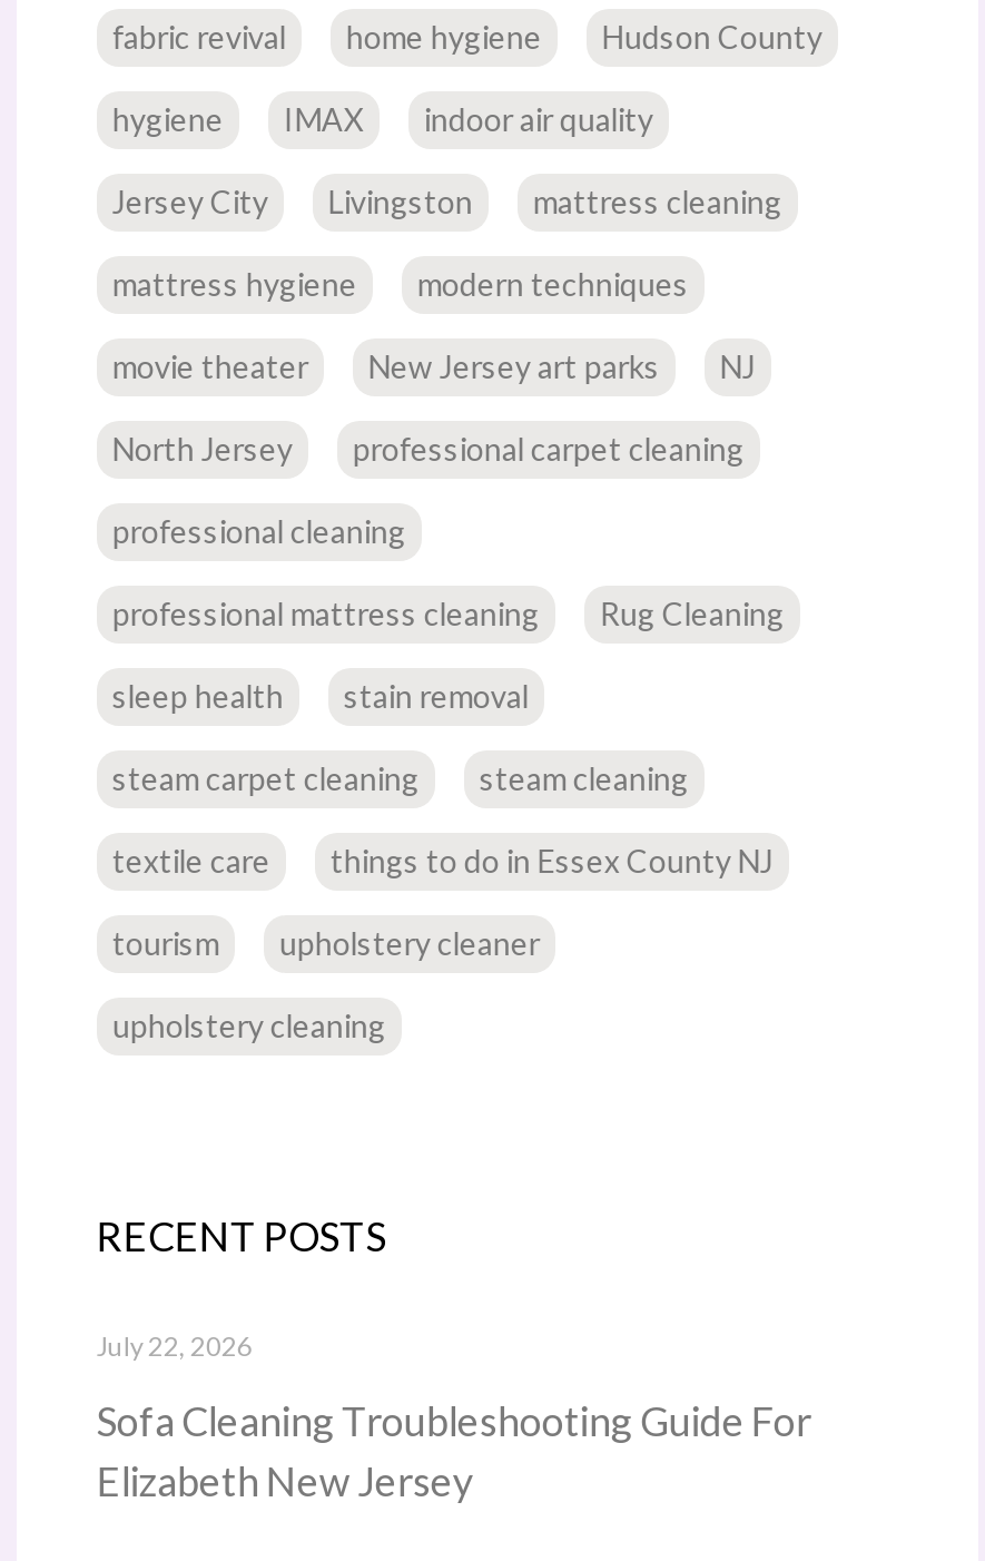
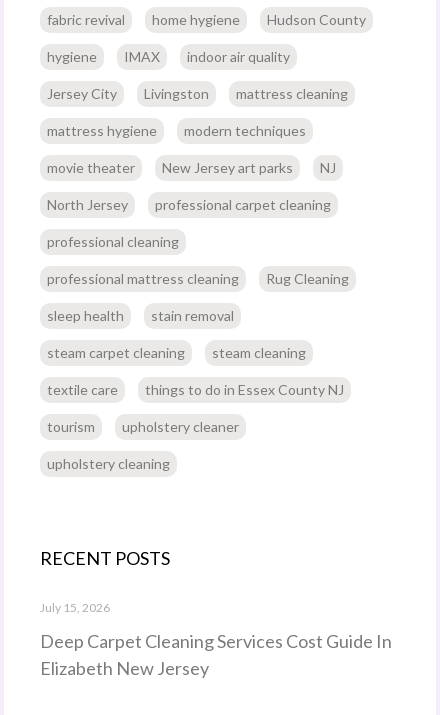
- July 22, 2026
+ July 15, 2026

- Sofa Cleaning Troubleshooting Guide For
+ Deep Carpet Cleaning Services Cost Guide In
